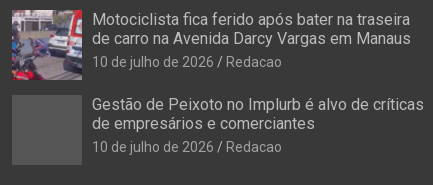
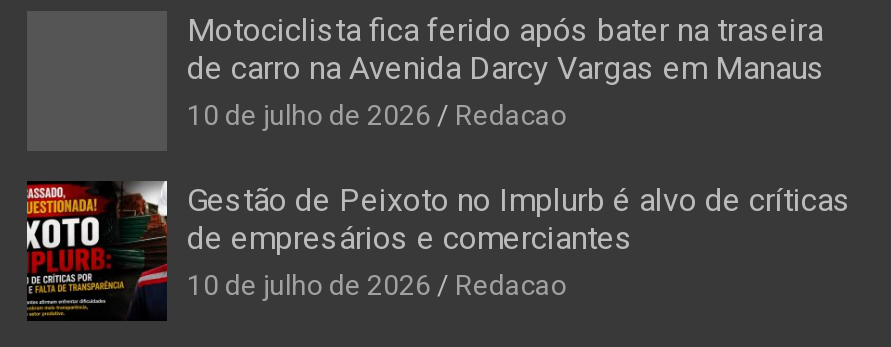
- [image]

+ [image]
